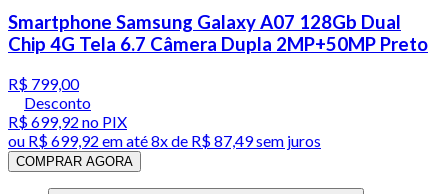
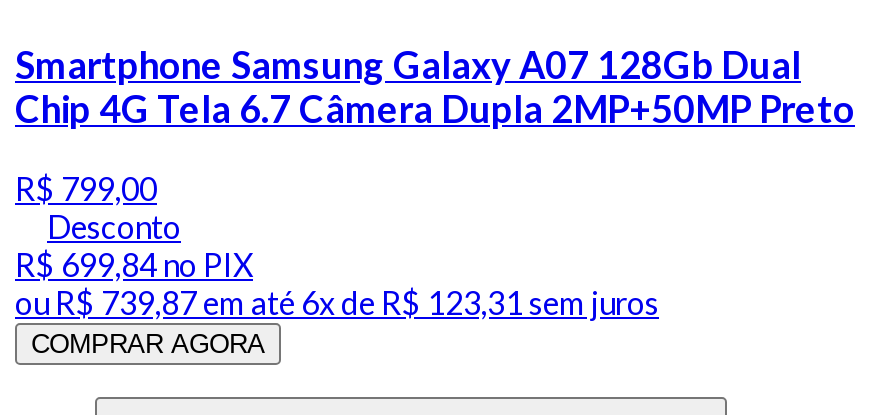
- R$ 699,92 no PIX
+ R$ 699,84 no PIX

- ou R$ 699,92 em até 8x de R$ 87,49 sem juros
+ ou R$ 739,87 em até 6x de R$ 123,31 sem juros
